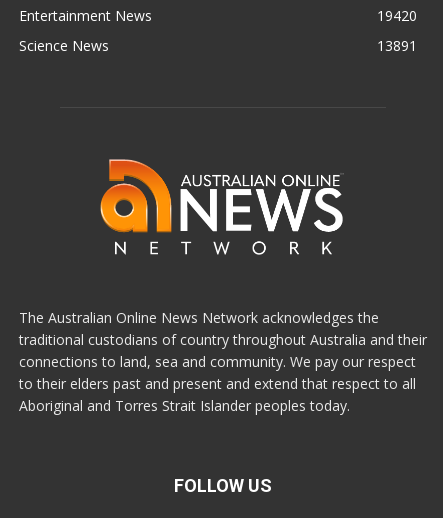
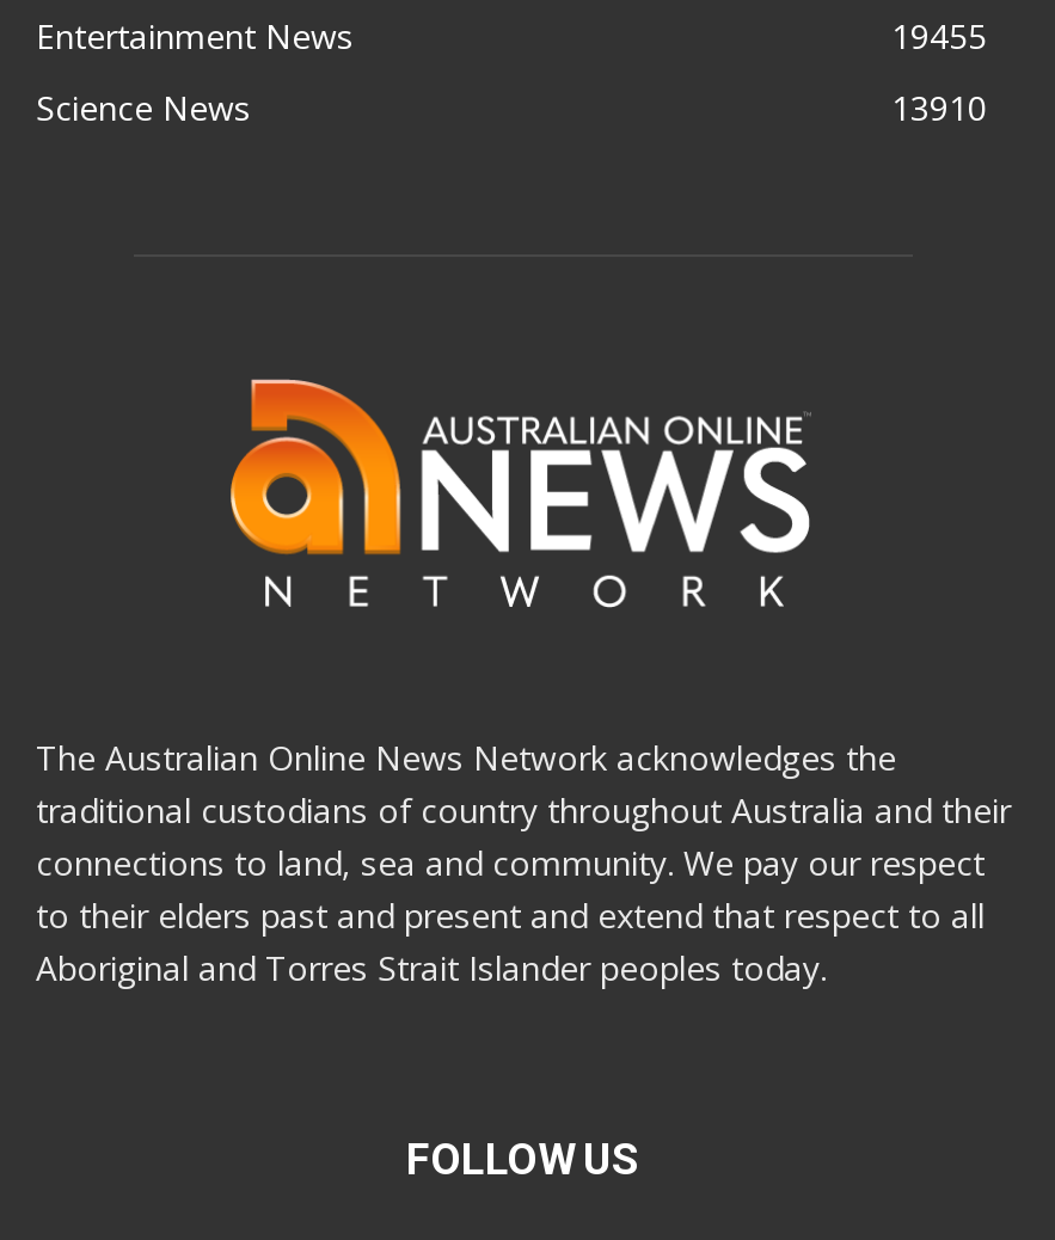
- 19420
+ 19455

- 13891
+ 13910
